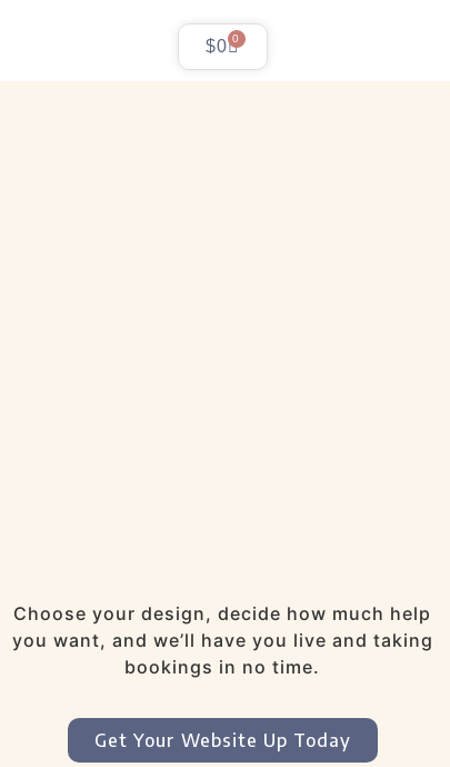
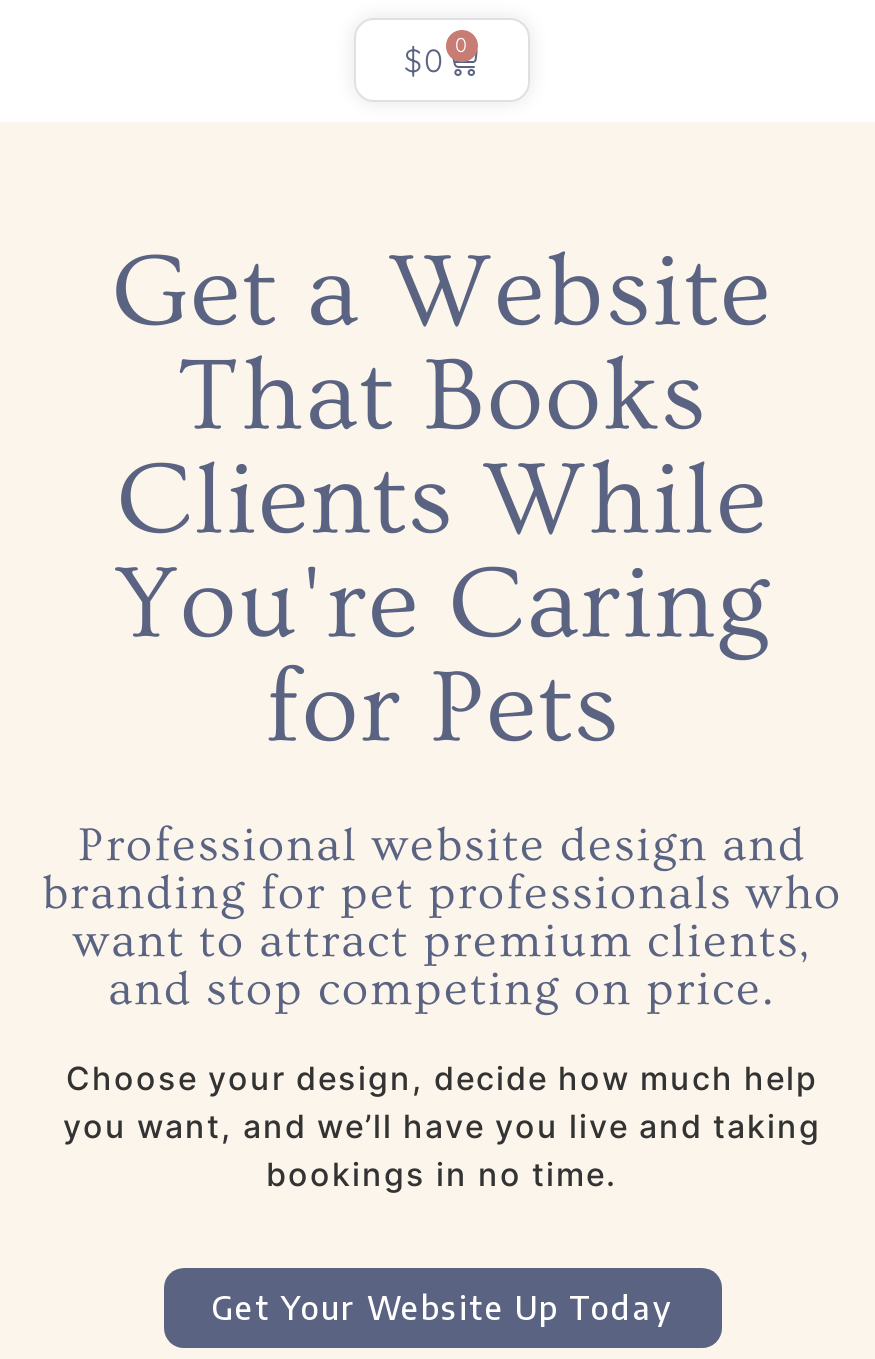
+ Get a Website
+ That Books
+ Clients While
+ You're Caring
+ for Pets
+ Professional website design and
+ branding for pet professionals who
+ want to attract premium clients,
+ and stop competing on price.
